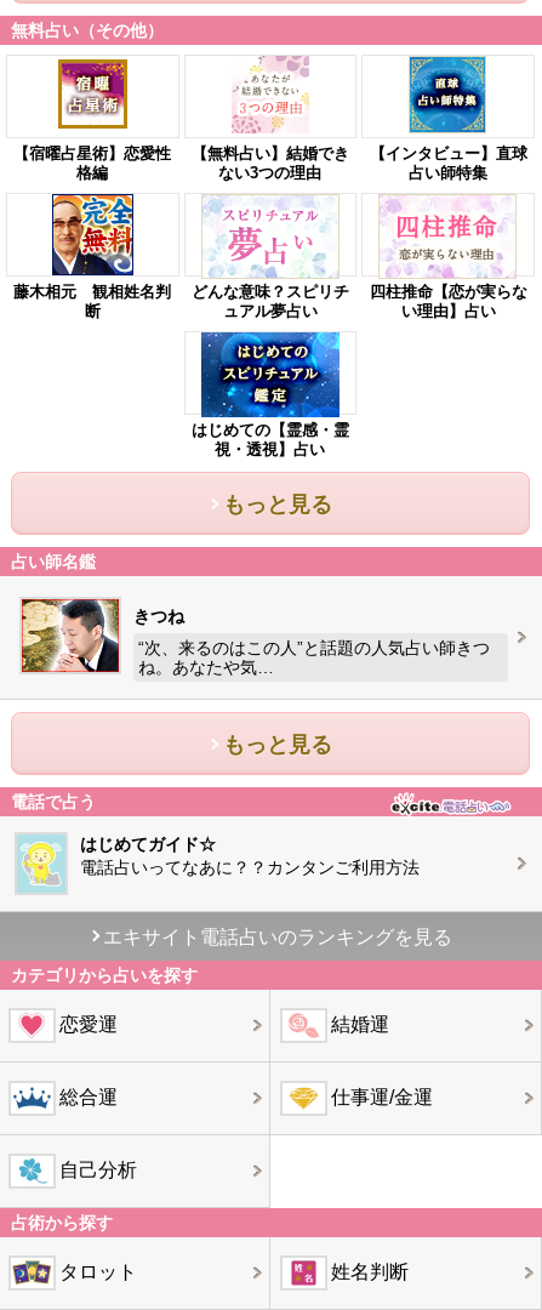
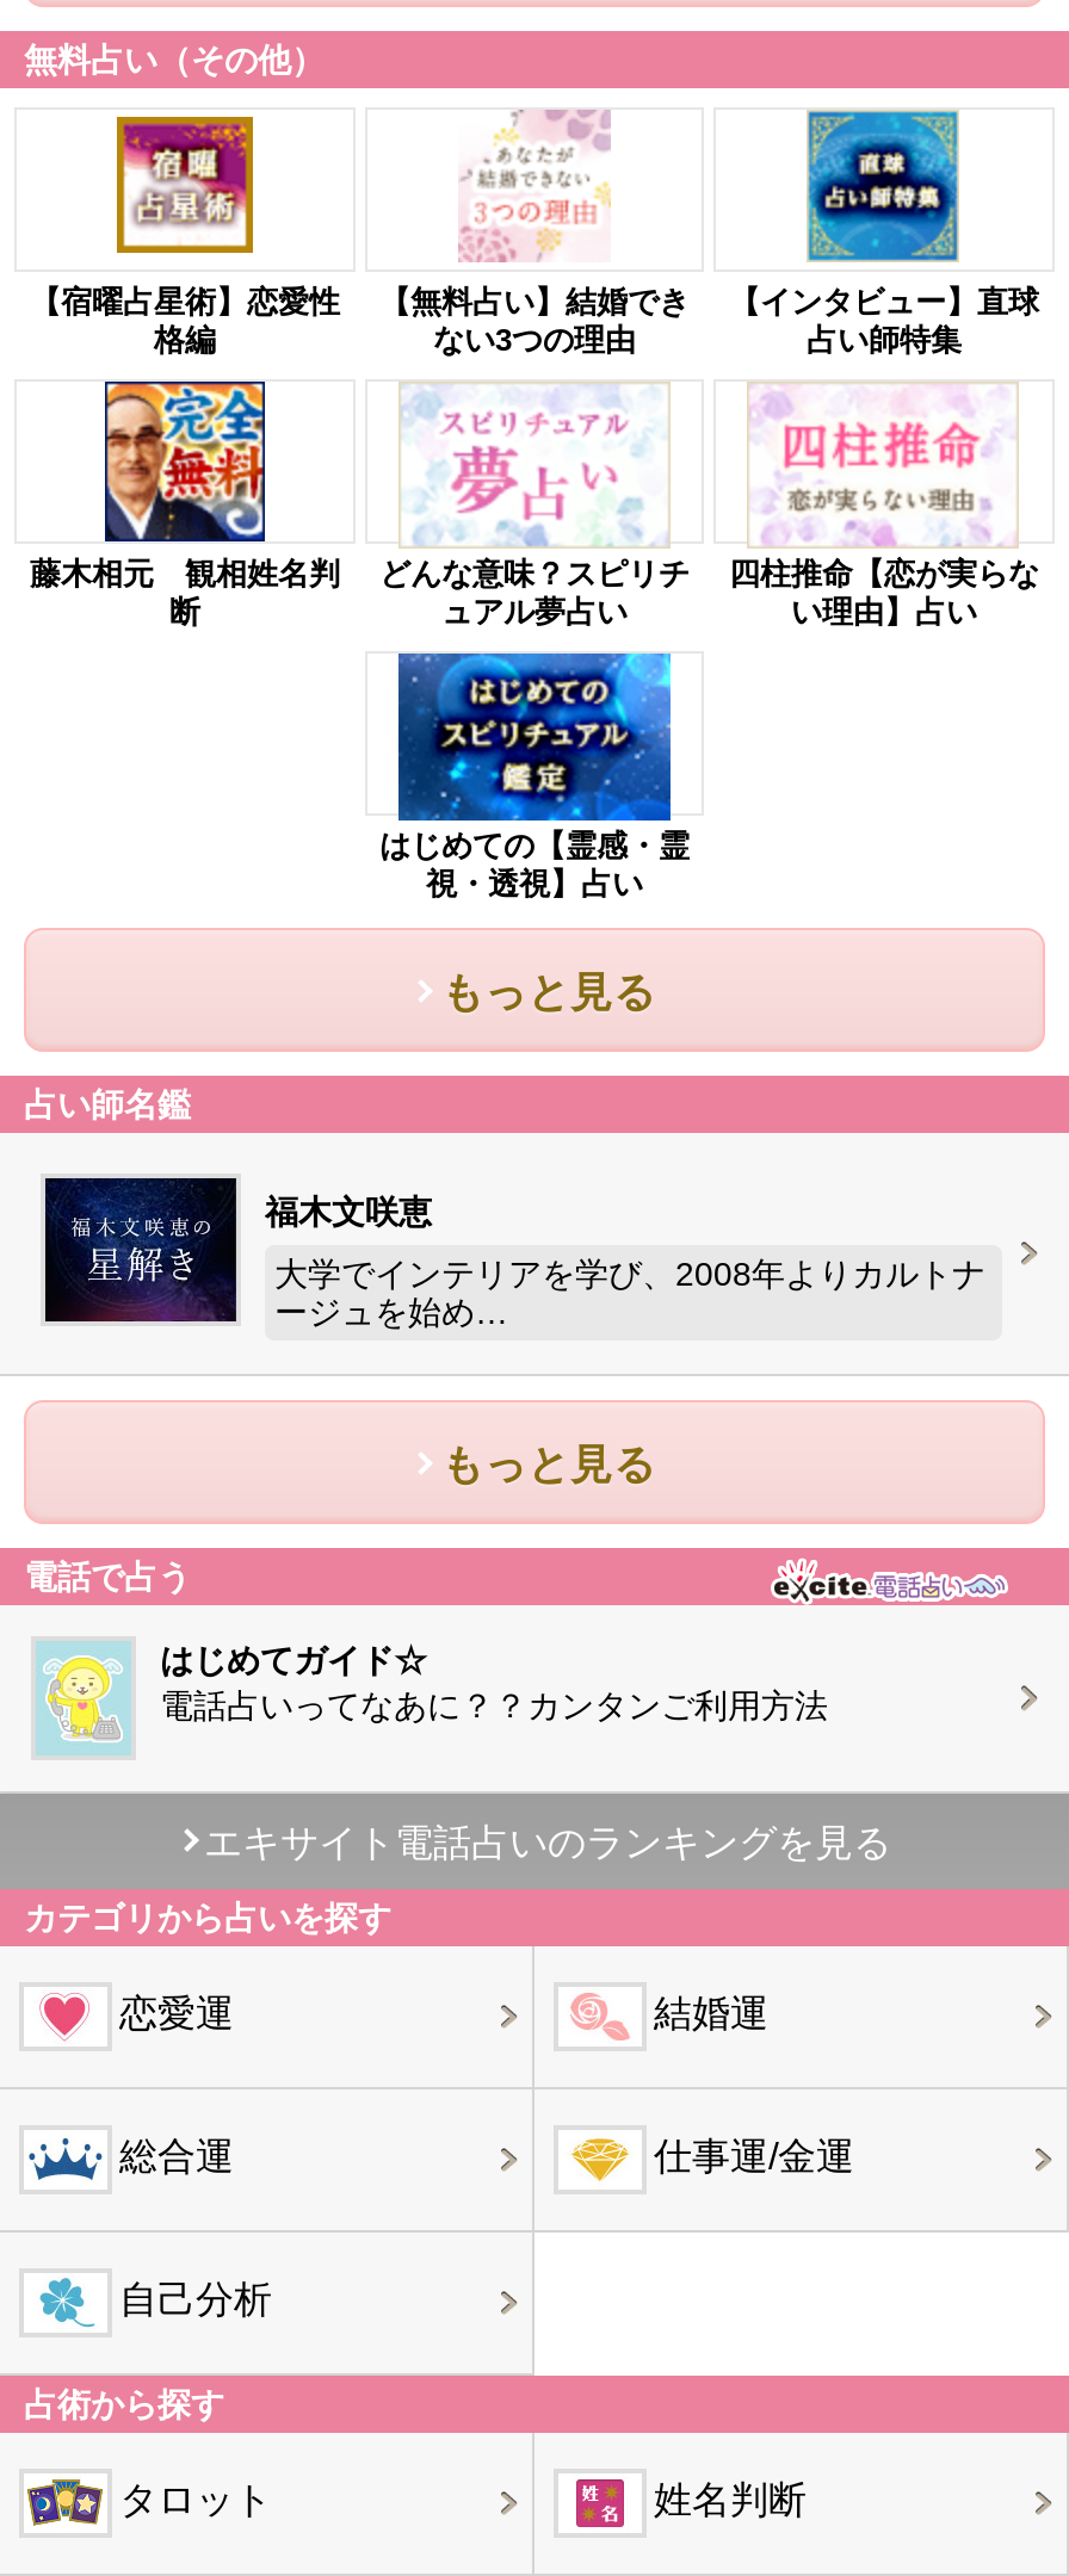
- [image]
- きつね
+ [image]
+ 福木文咲恵

- “次、来るのはこの人”と話題の人気占い師きつ
- ね。あなたや気…
+ 大学でインテリアを学び、2008年よりカルトナ
+ ージュを始め…
